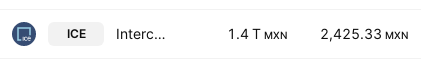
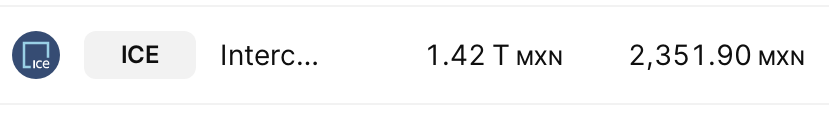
- 1.4 T MXN
+ 1.42 T MXN

- 2,425.33 MXN
+ 2,351.90 MXN
